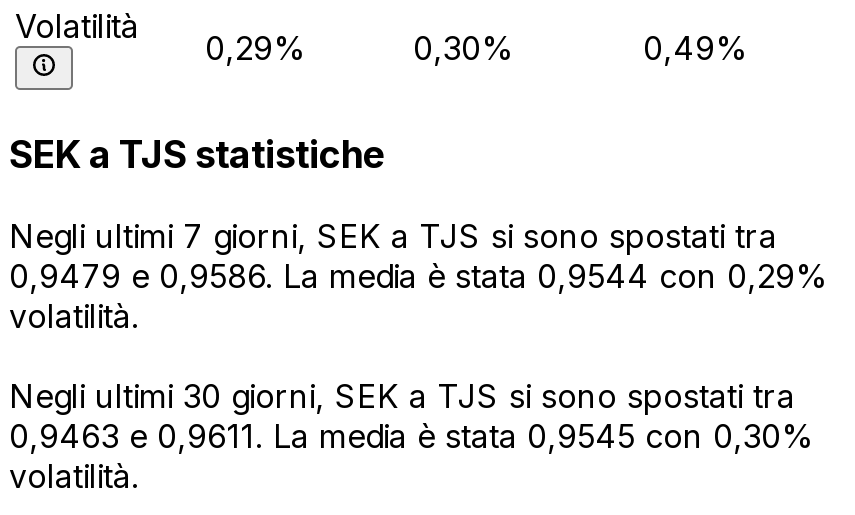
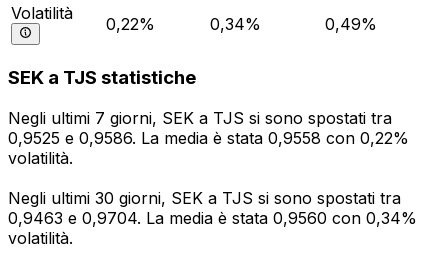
- 0,29%
+ 0,22%

- 0,30%
+ 0,34%

- 0,9479 e 0,9586. La media è stata 0,9544 con 0,29%
+ 0,9525 e 0,9586. La media è stata 0,9558 con 0,22%

- 0,9463 e 0,9611. La media è stata 0,9545 con 0,30%
+ 0,9463 e 0,9704. La media è stata 0,9560 con 0,34%
